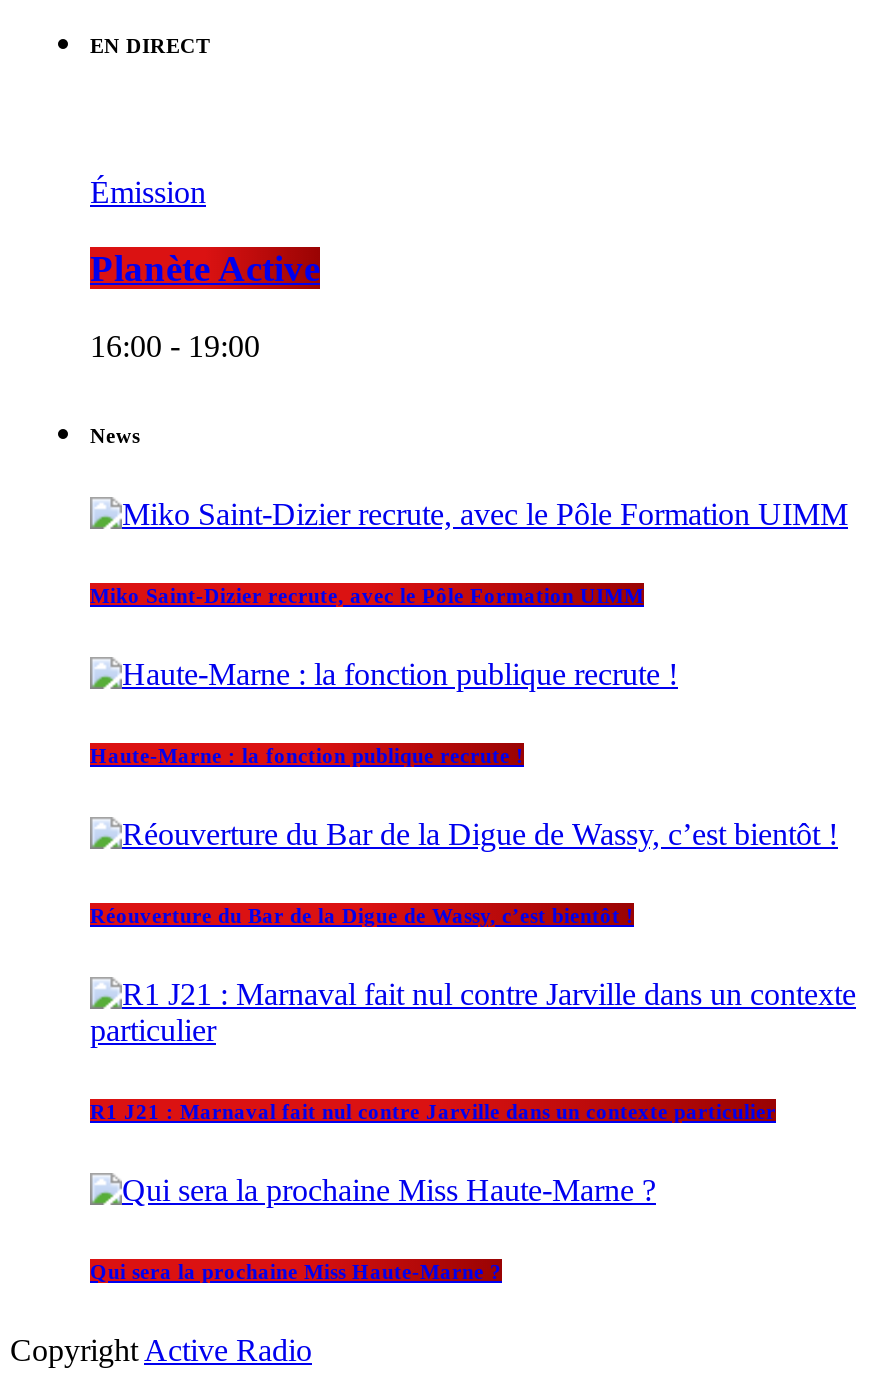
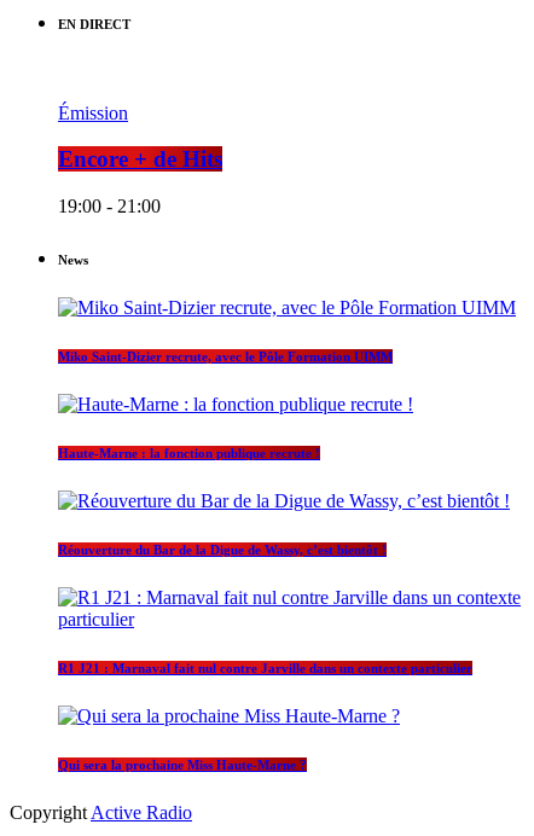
- Planète Active
+ Encore + de Hits

- 16:00 - 19:00
+ 19:00 - 21:00
